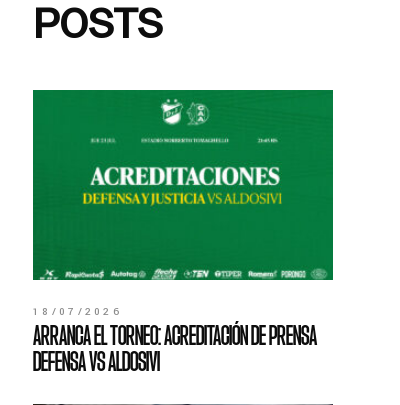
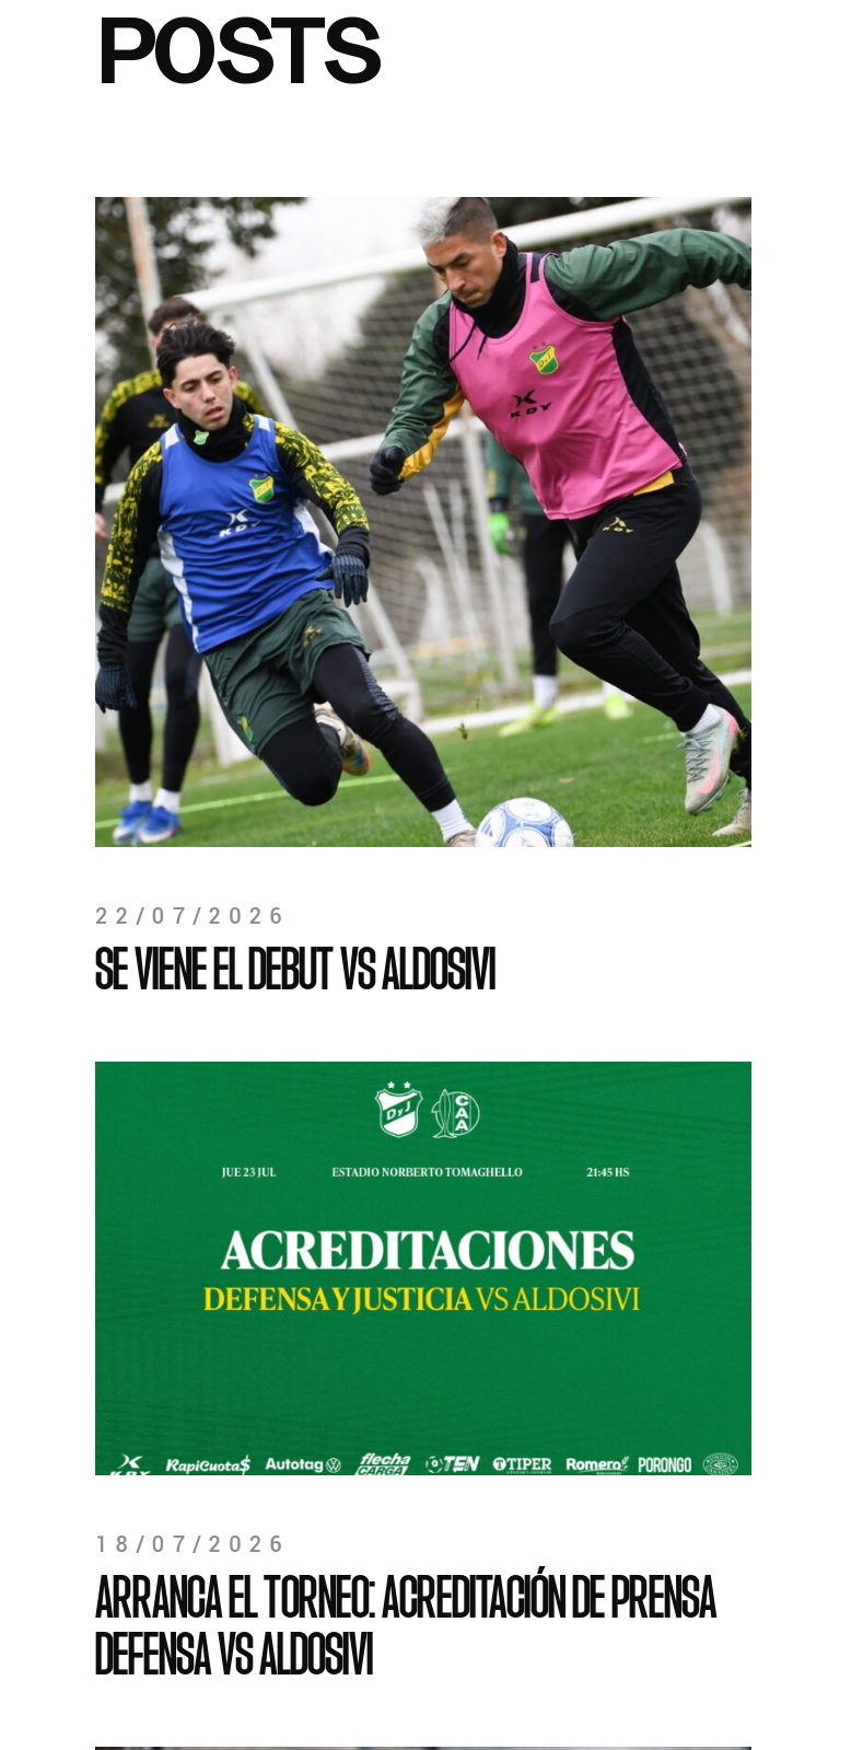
+ [image]
+ 22/07/2026
+ SE VIENE EL DEBUT VS ALDOSIVI
